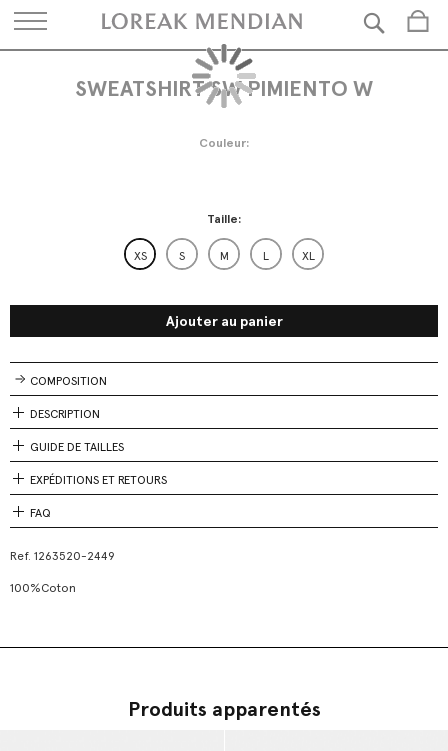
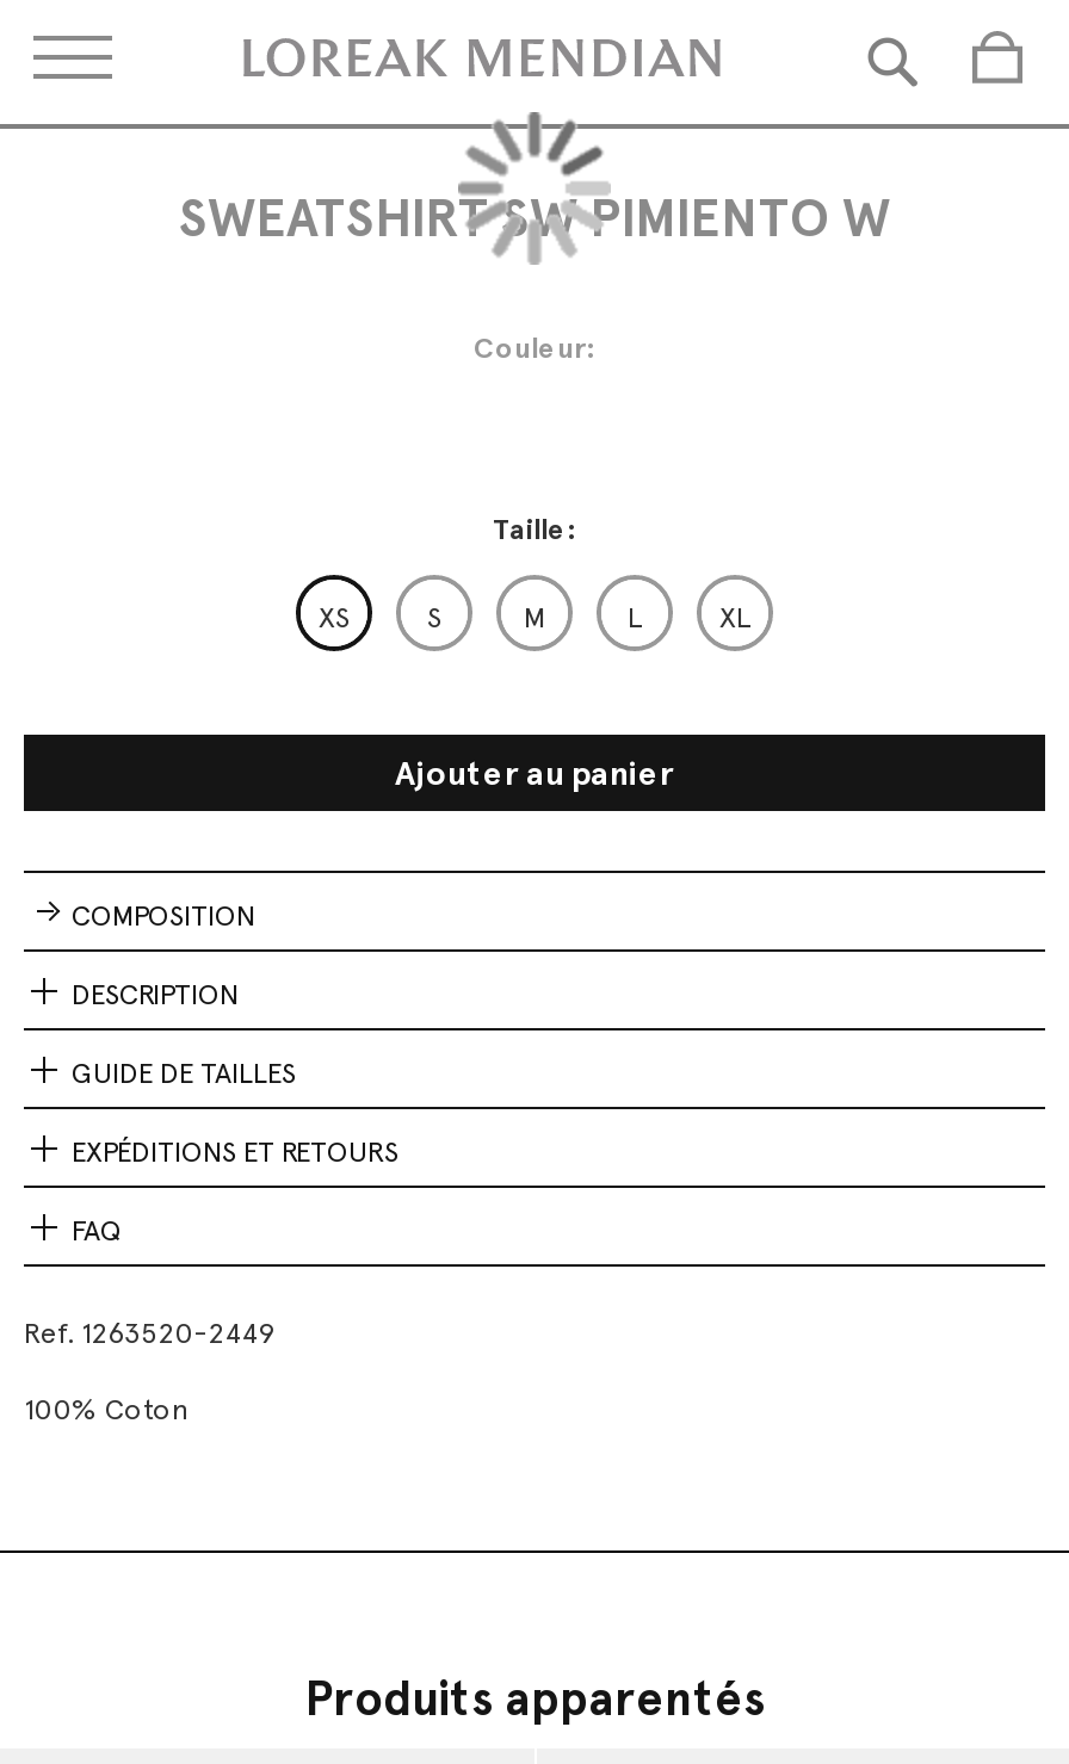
- 100%Coton
+ 100% Coton
